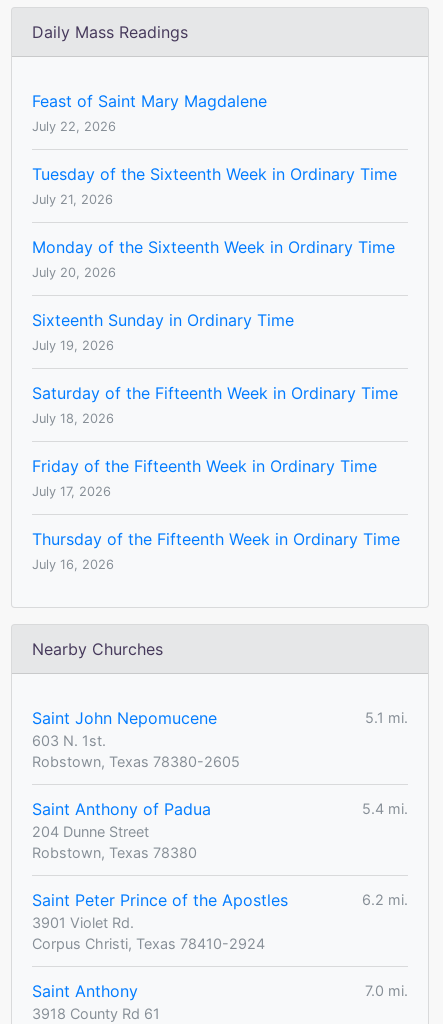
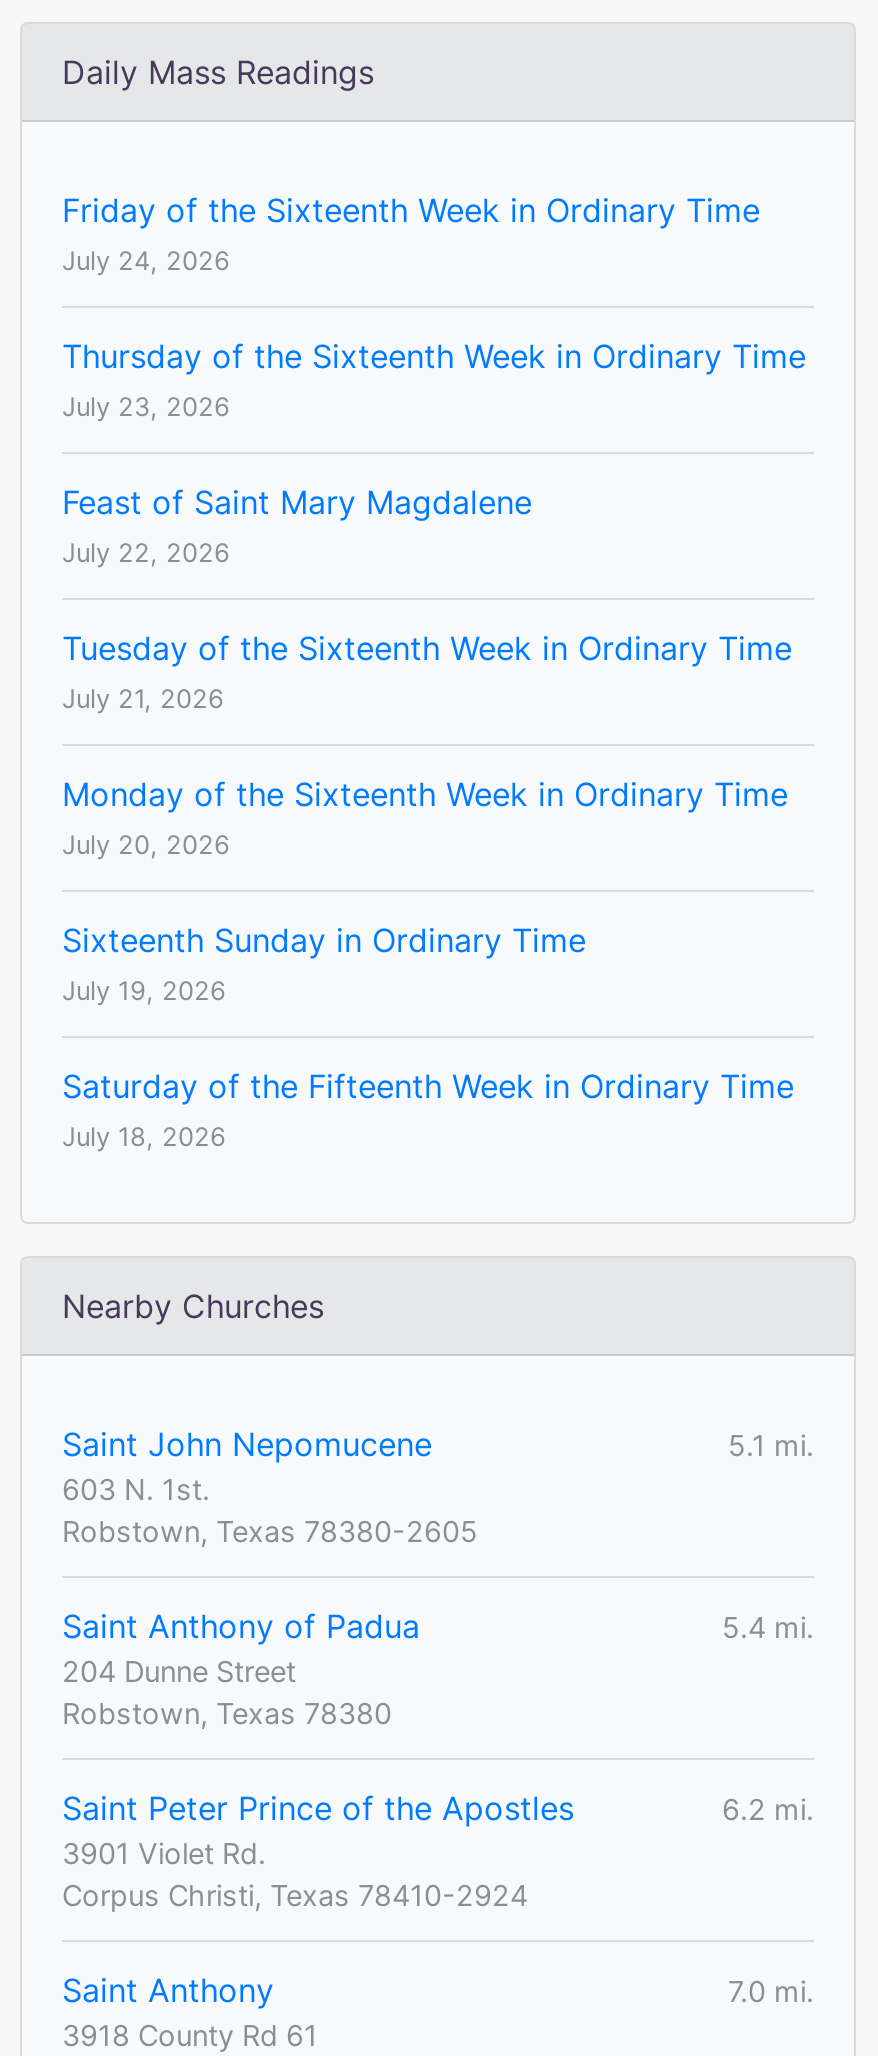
+ Friday of the Sixteenth Week in Ordinary Time
+ July 24, 2026
+ Thursday of the Sixteenth Week in Ordinary Time
+ July 23, 2026

moved down: Feast of Saint Mary Magdalene | July 22, 2026 | Tuesday of the Sixteenth Week in Ordinary Time | ... | Saturday of the Fifteenth Week in Ordinary Time | July 18, 2026

- Friday of the Fifteenth Week in Ordinary Time
- July 17, 2026
- Thursday of the Fifteenth Week in Ordinary Time
- July 16, 2026
